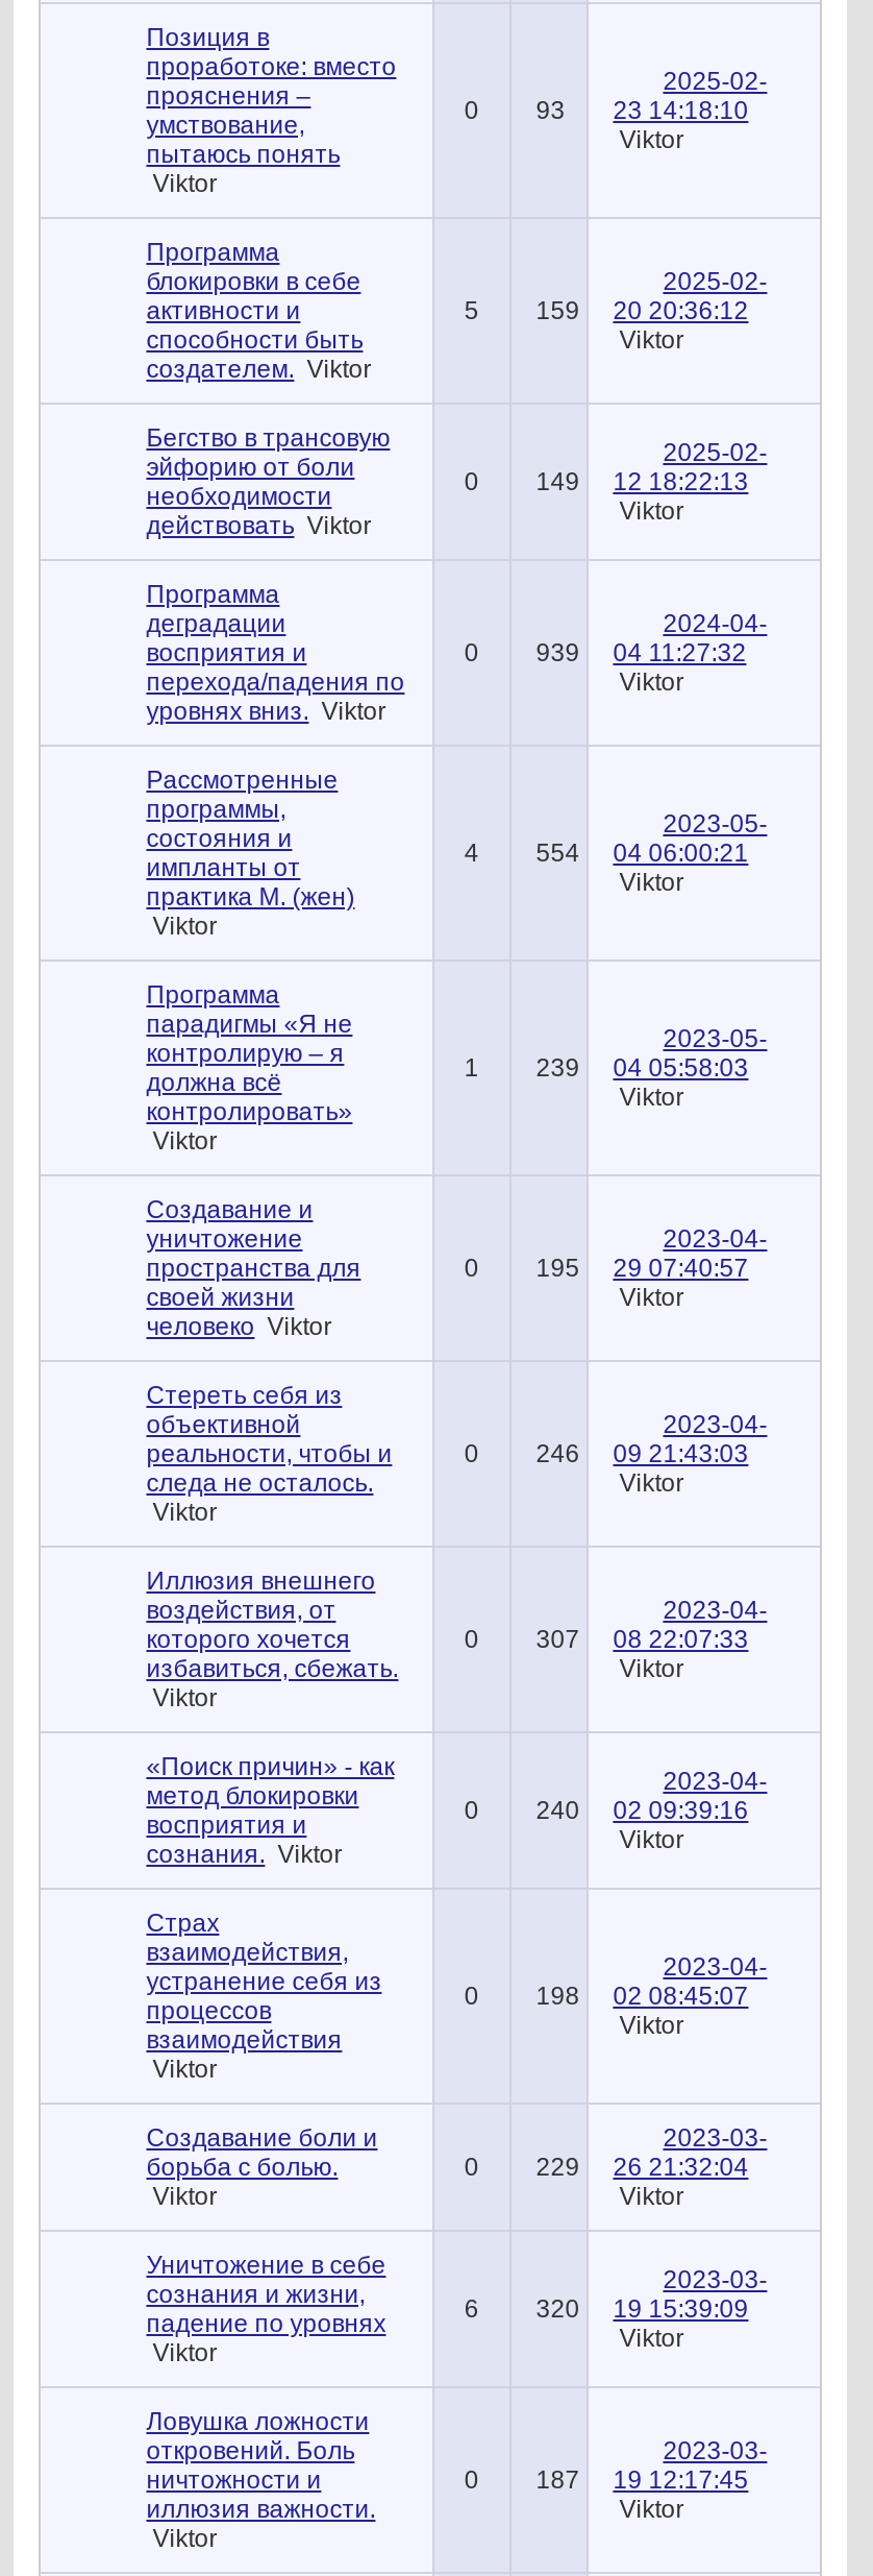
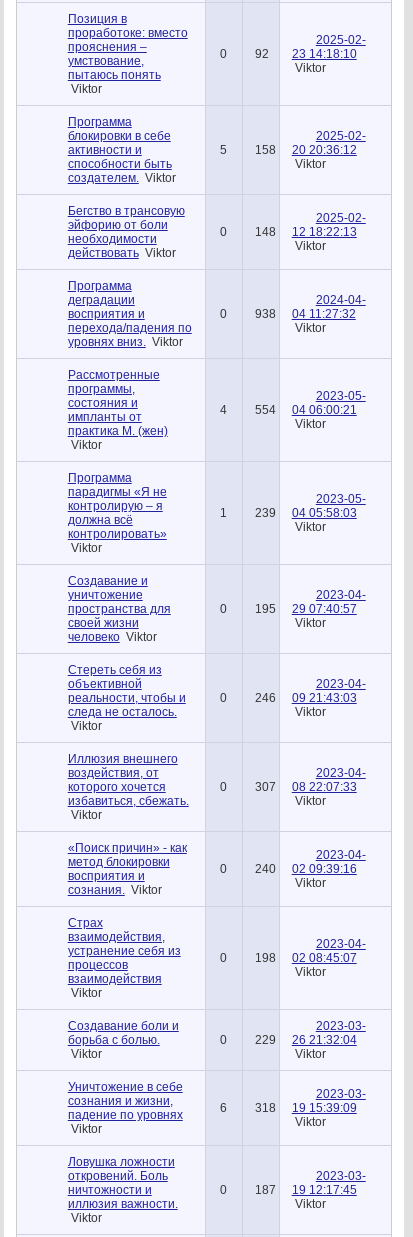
- 0 93 23 14:18:10
+ 0 92 23 14:18:10

- 5 159 20 20:36:12
+ 5 158 20 20:36:12

- 0 149 12 18:22:13
+ 0 148 12 18:22:13

- 0 939 04 11:27:32
+ 0 938 04 11:27:32

- 6 320 19 15:39:09
+ 6 318 19 15:39:09
